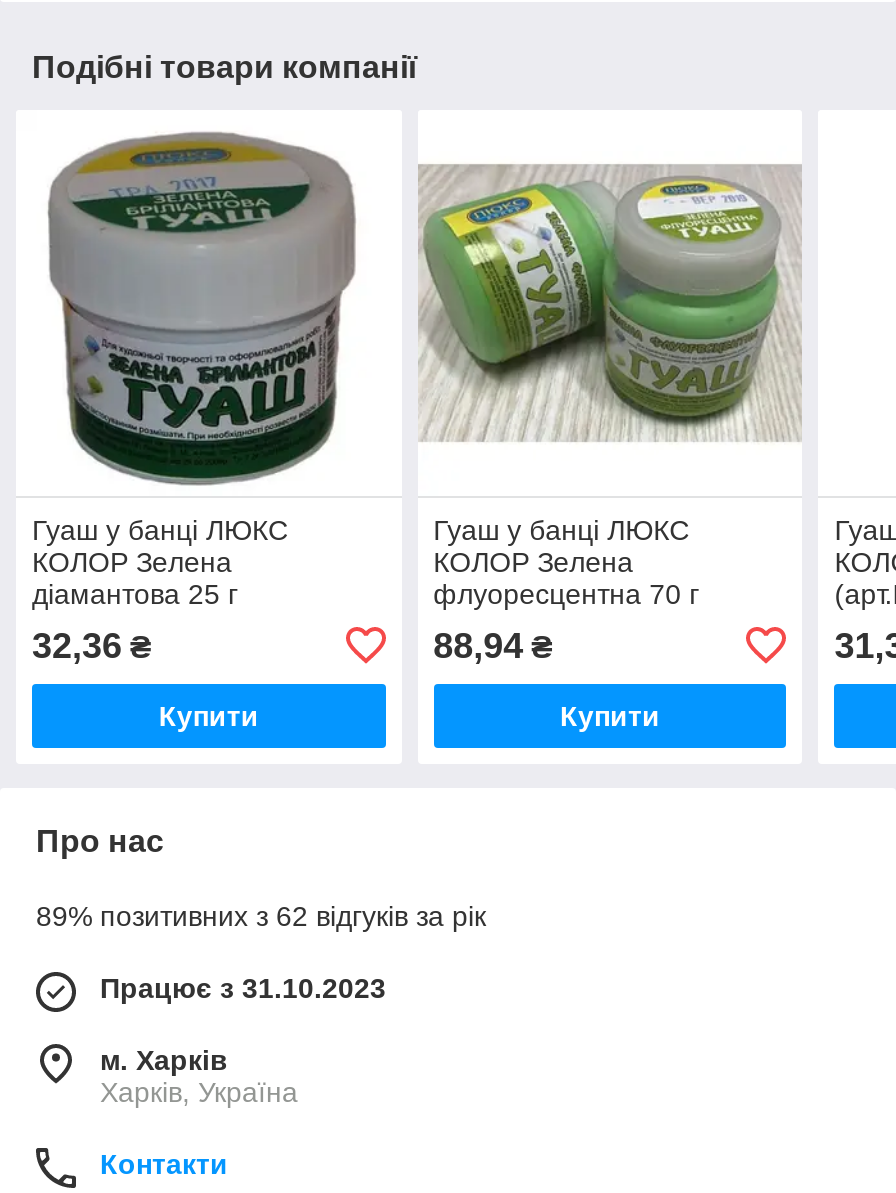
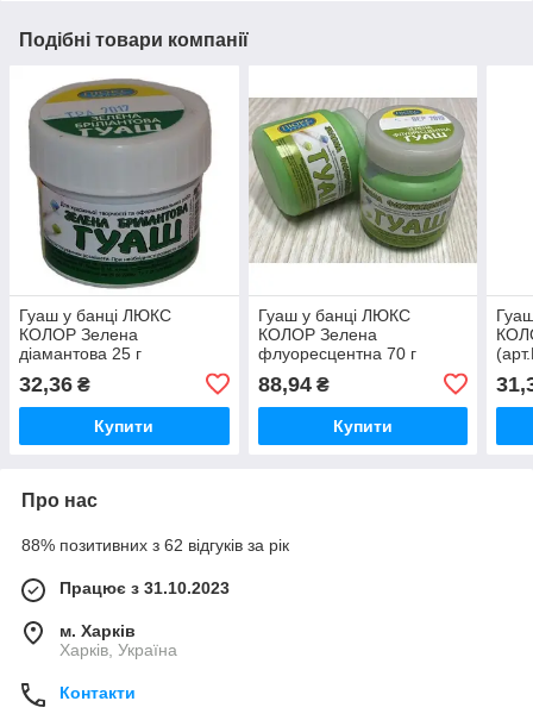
- 89% позитивних з 62 відгуків за рік
+ 88% позитивних з 62 відгуків за рік
